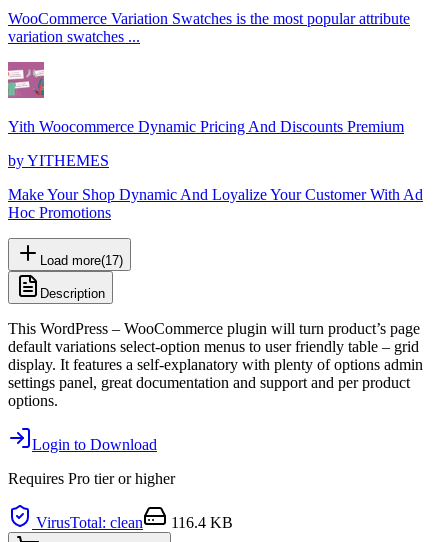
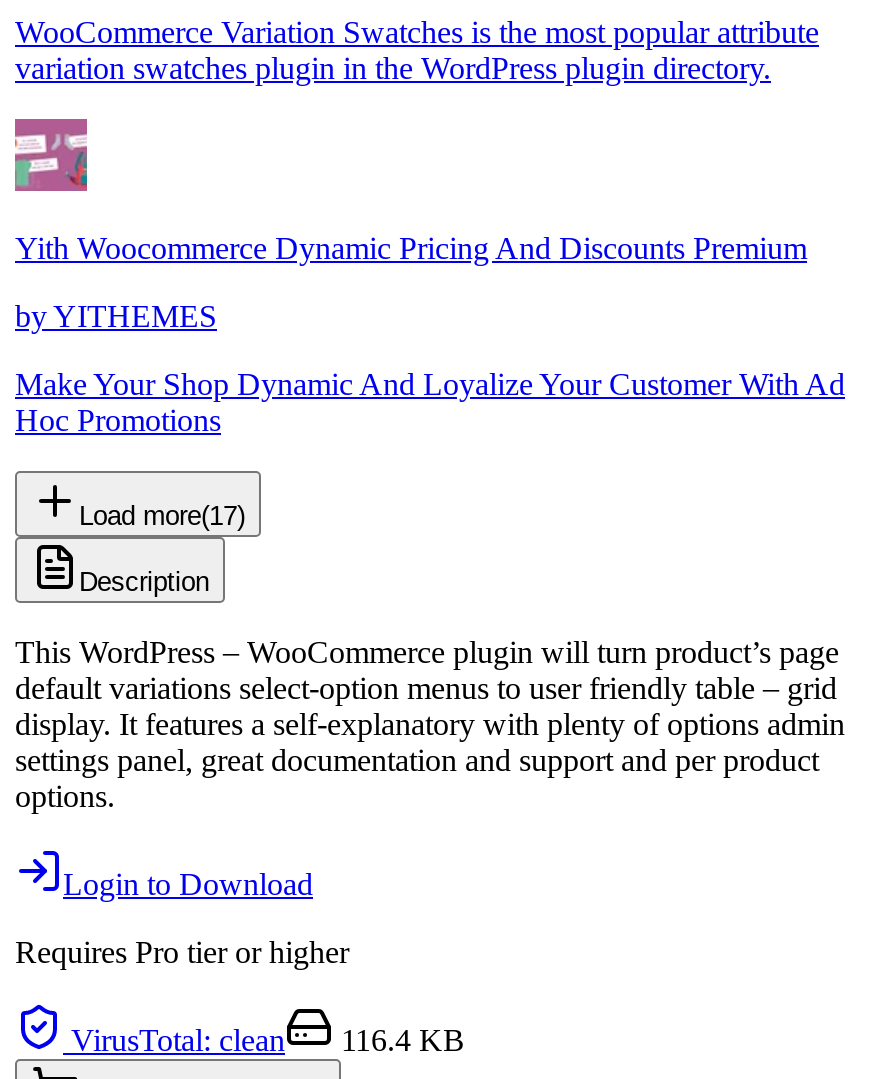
- variation swatches ...
+ variation swatches plugin in the WordPress plugin directory.
